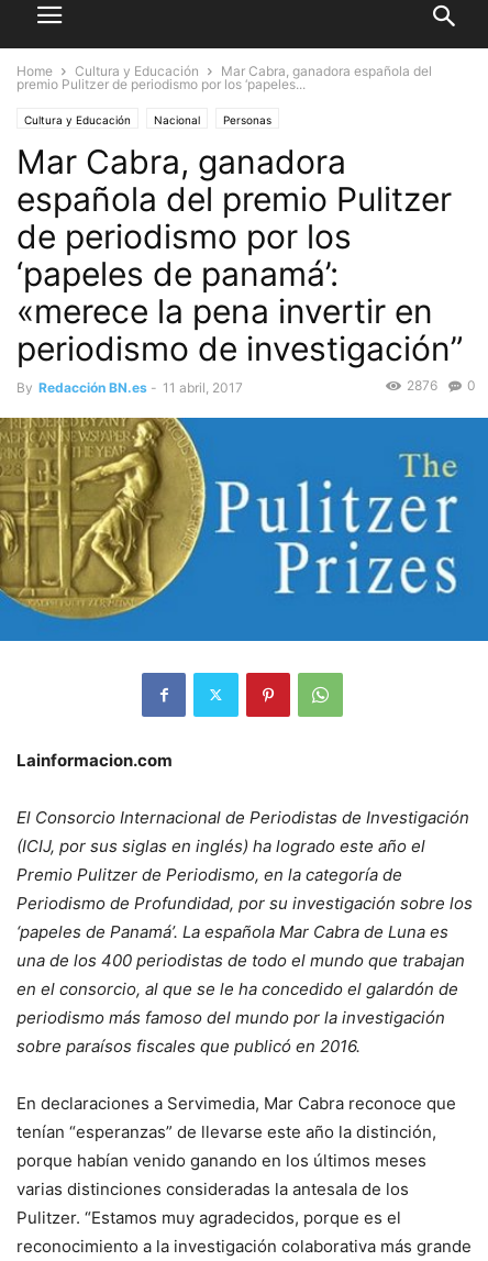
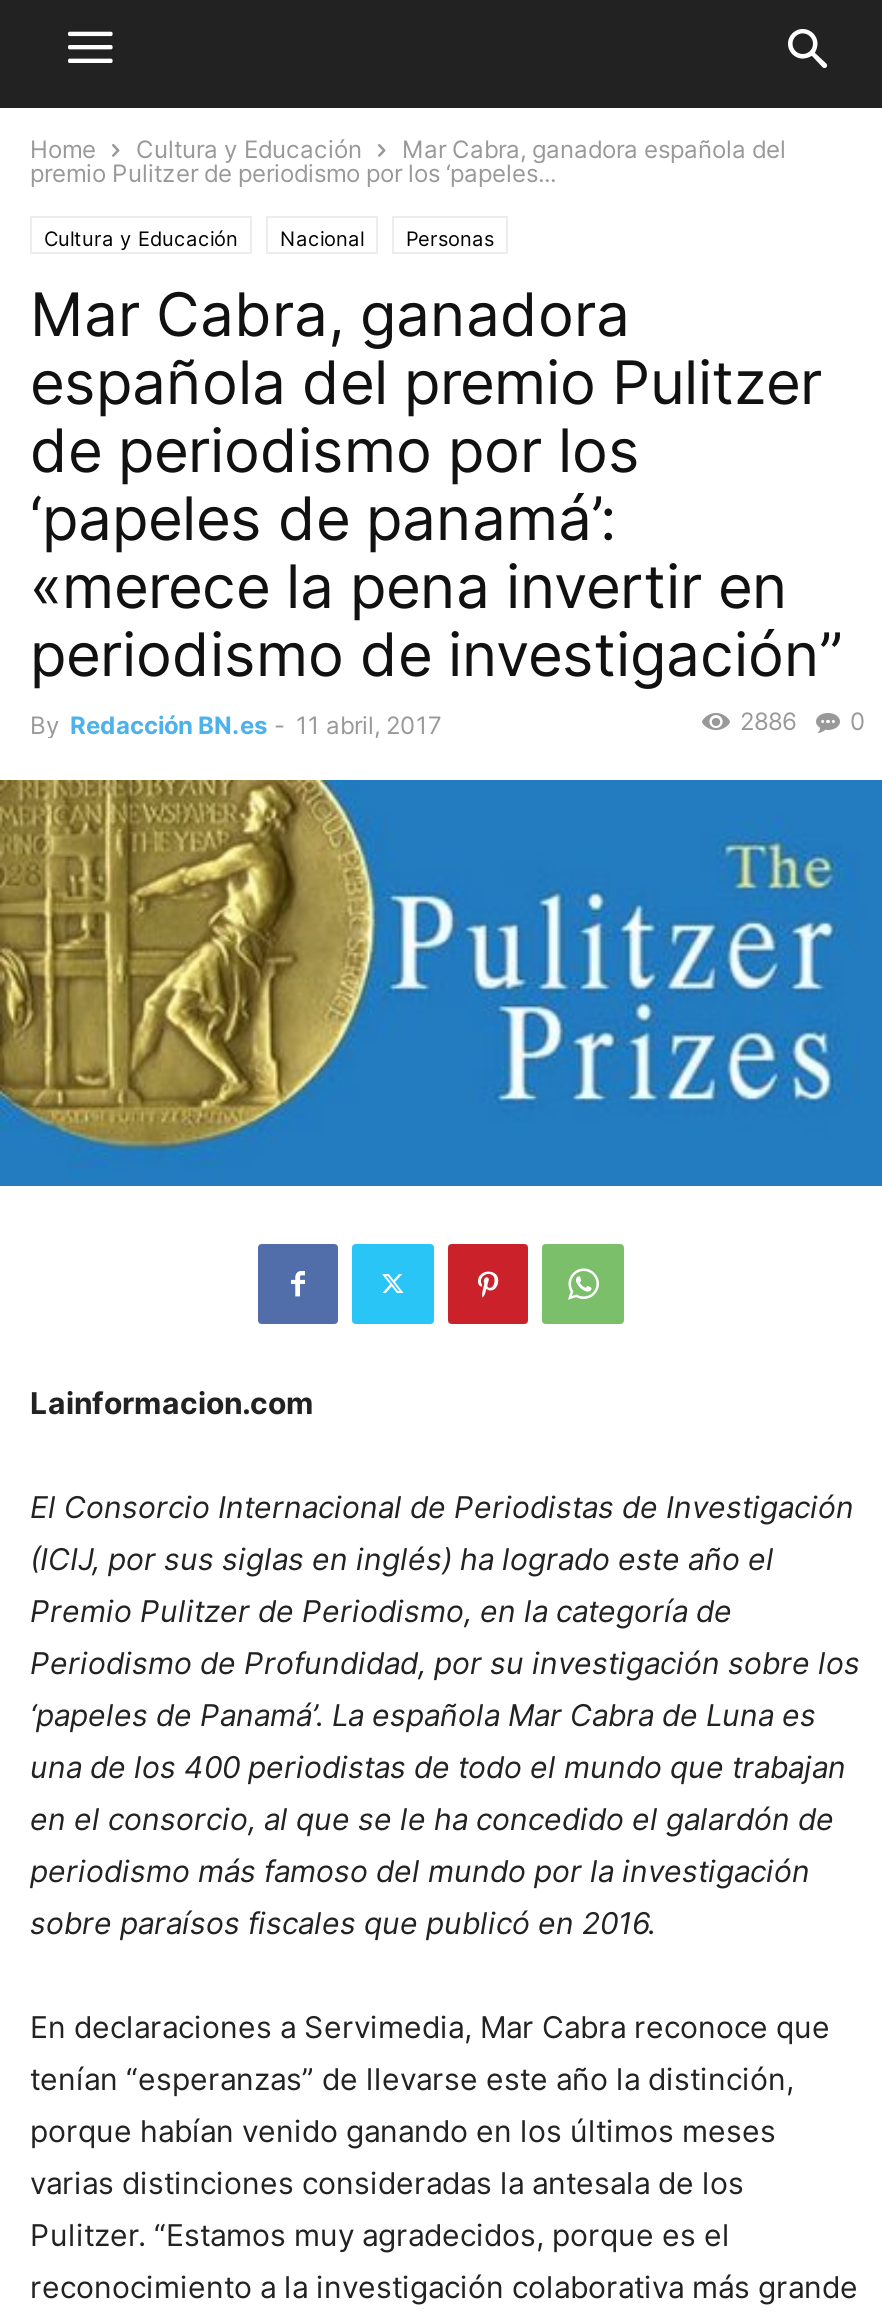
- 2876 0
+ 2886 0
